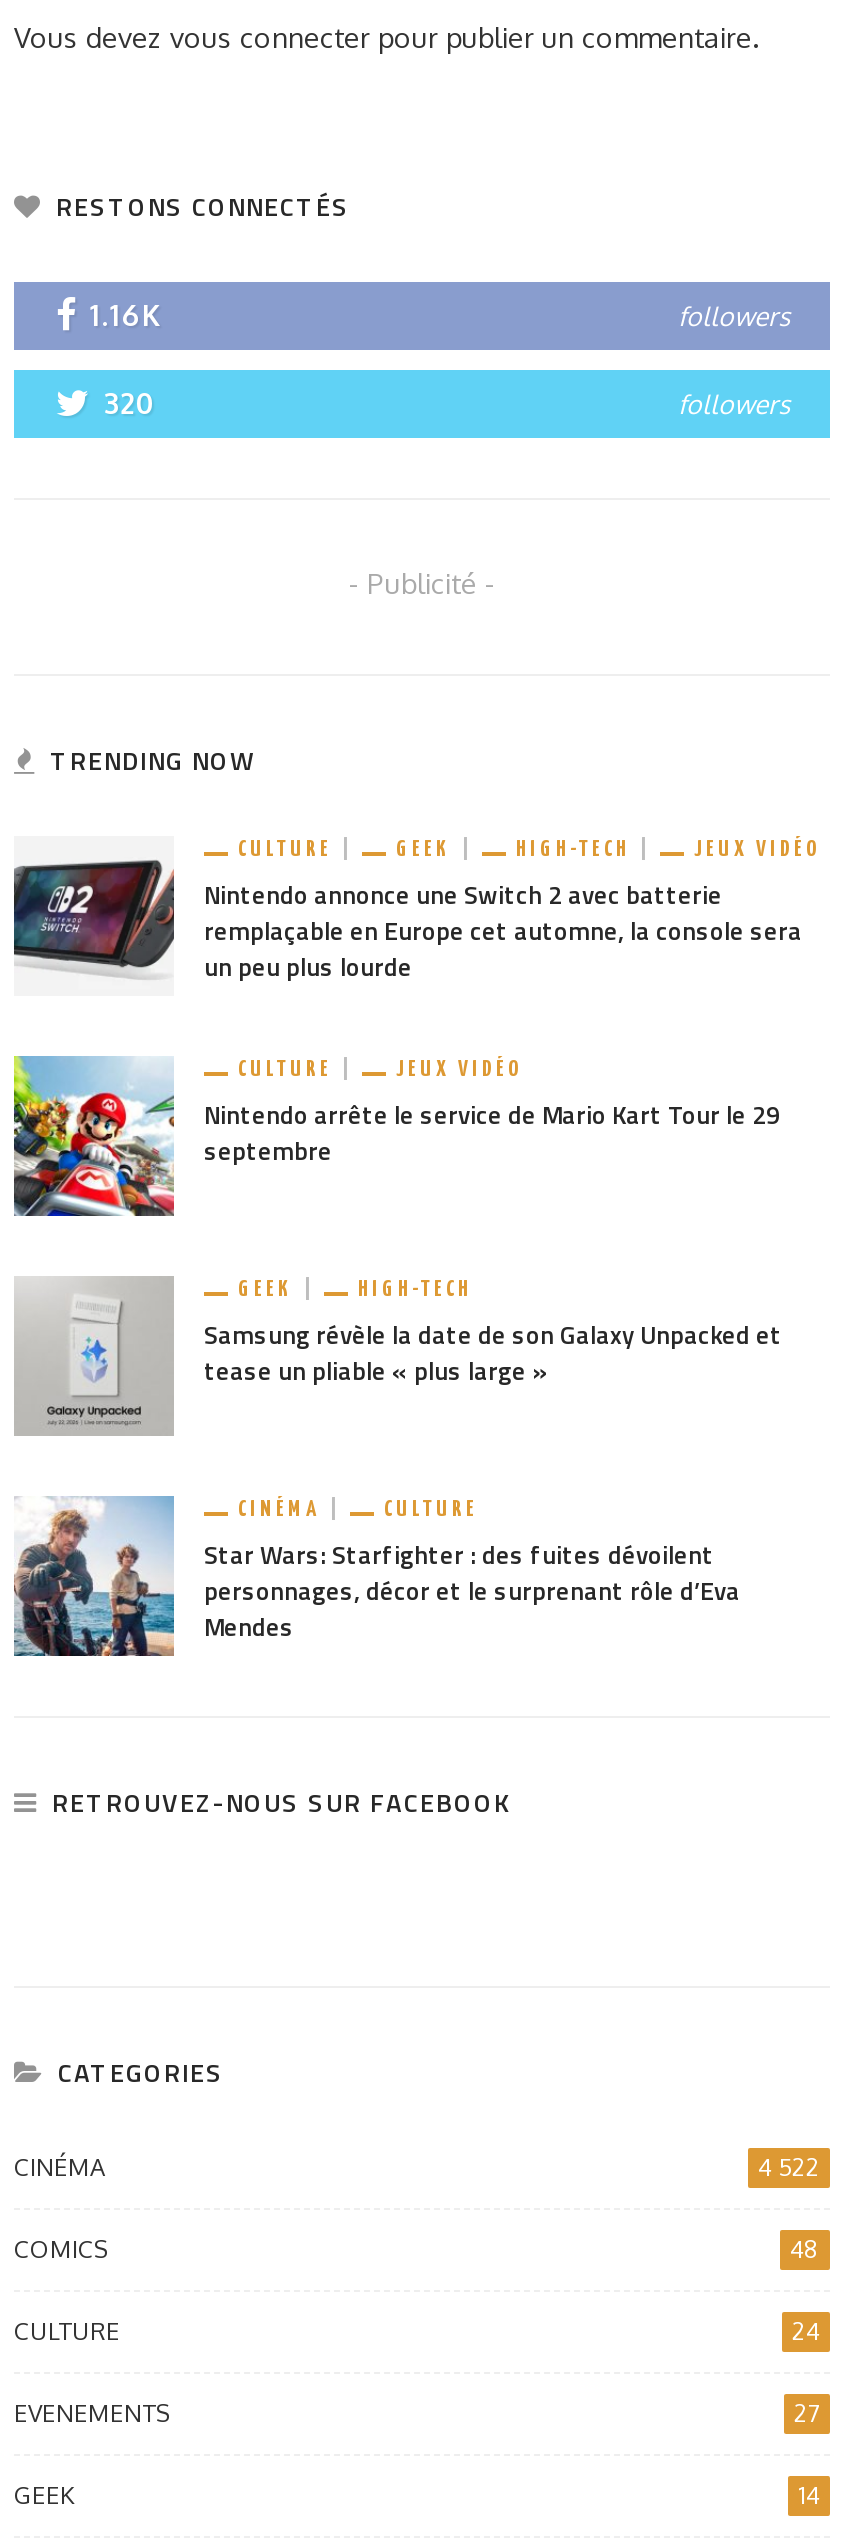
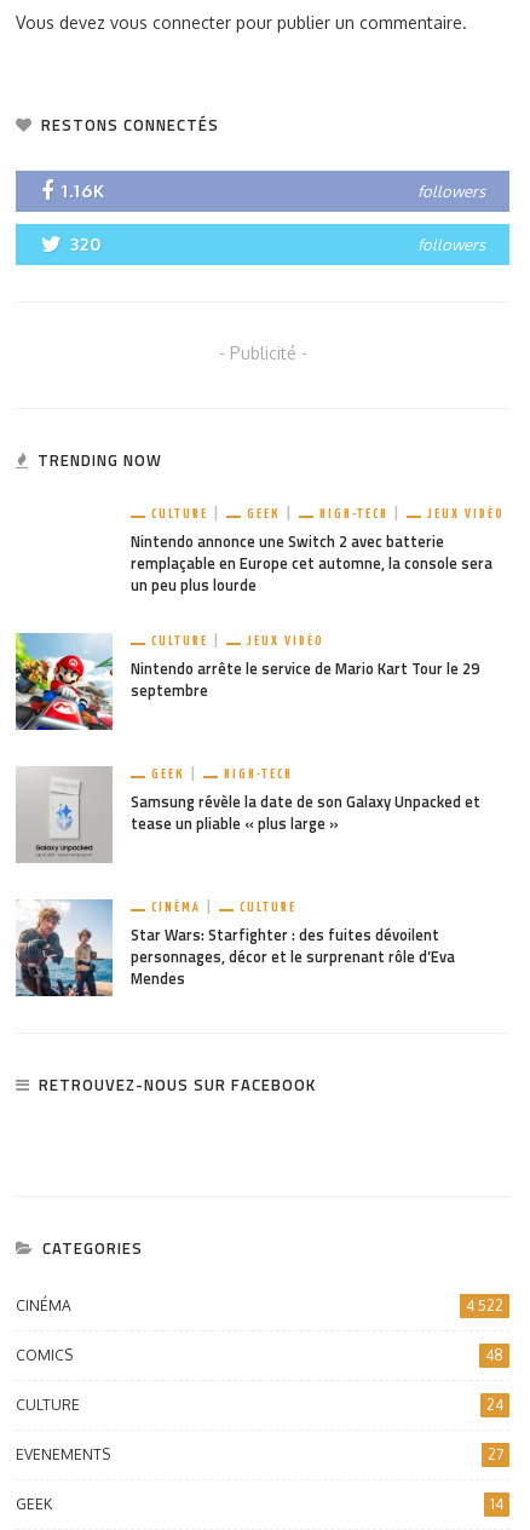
- [image]
